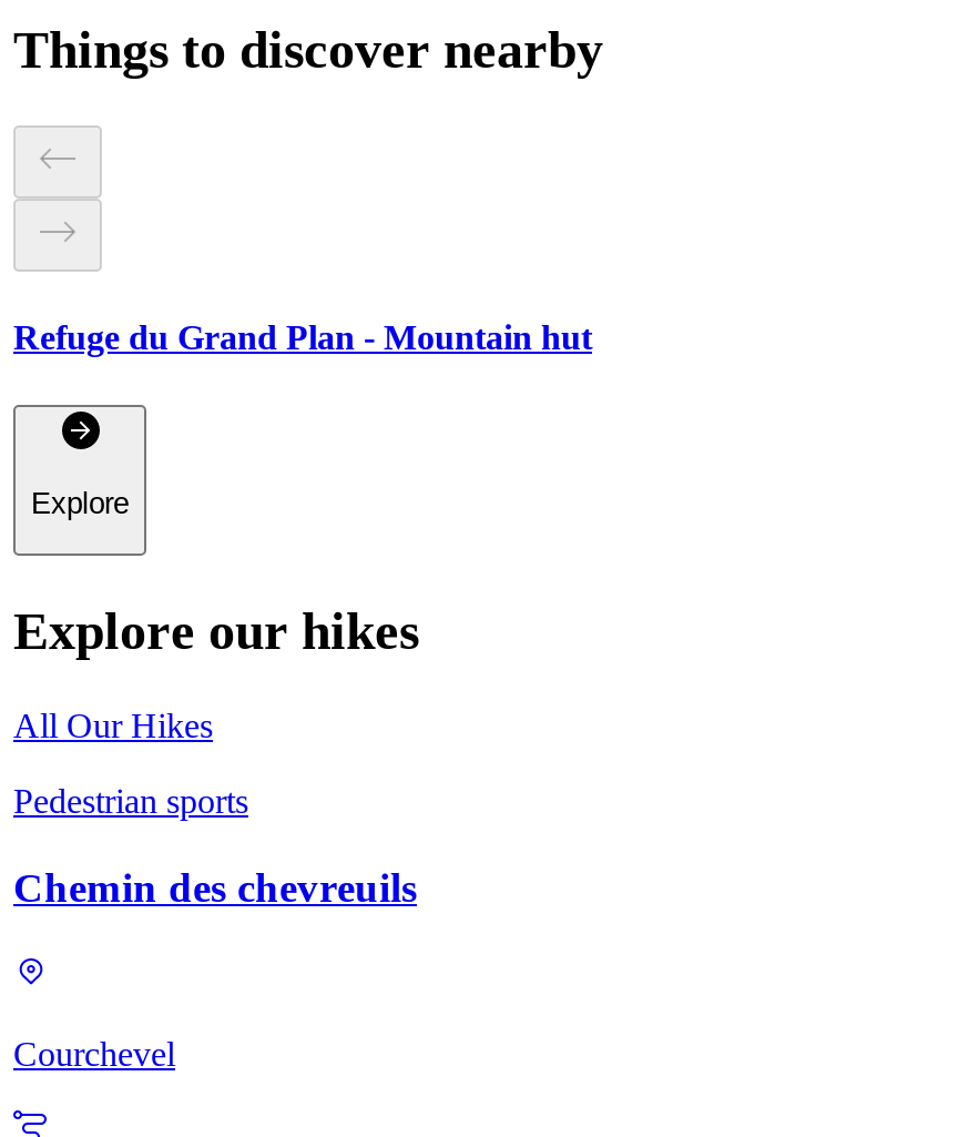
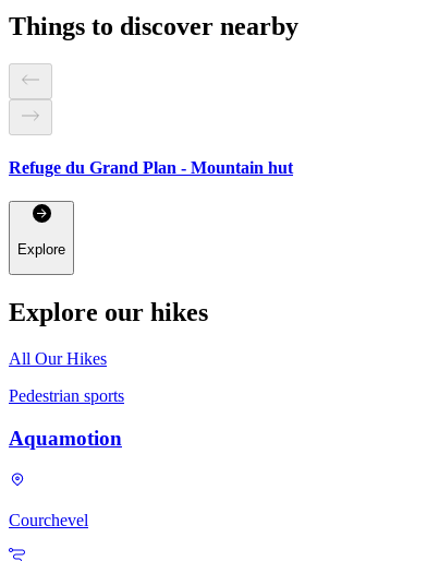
- Chemin des chevreuils
+ Aquamotion
